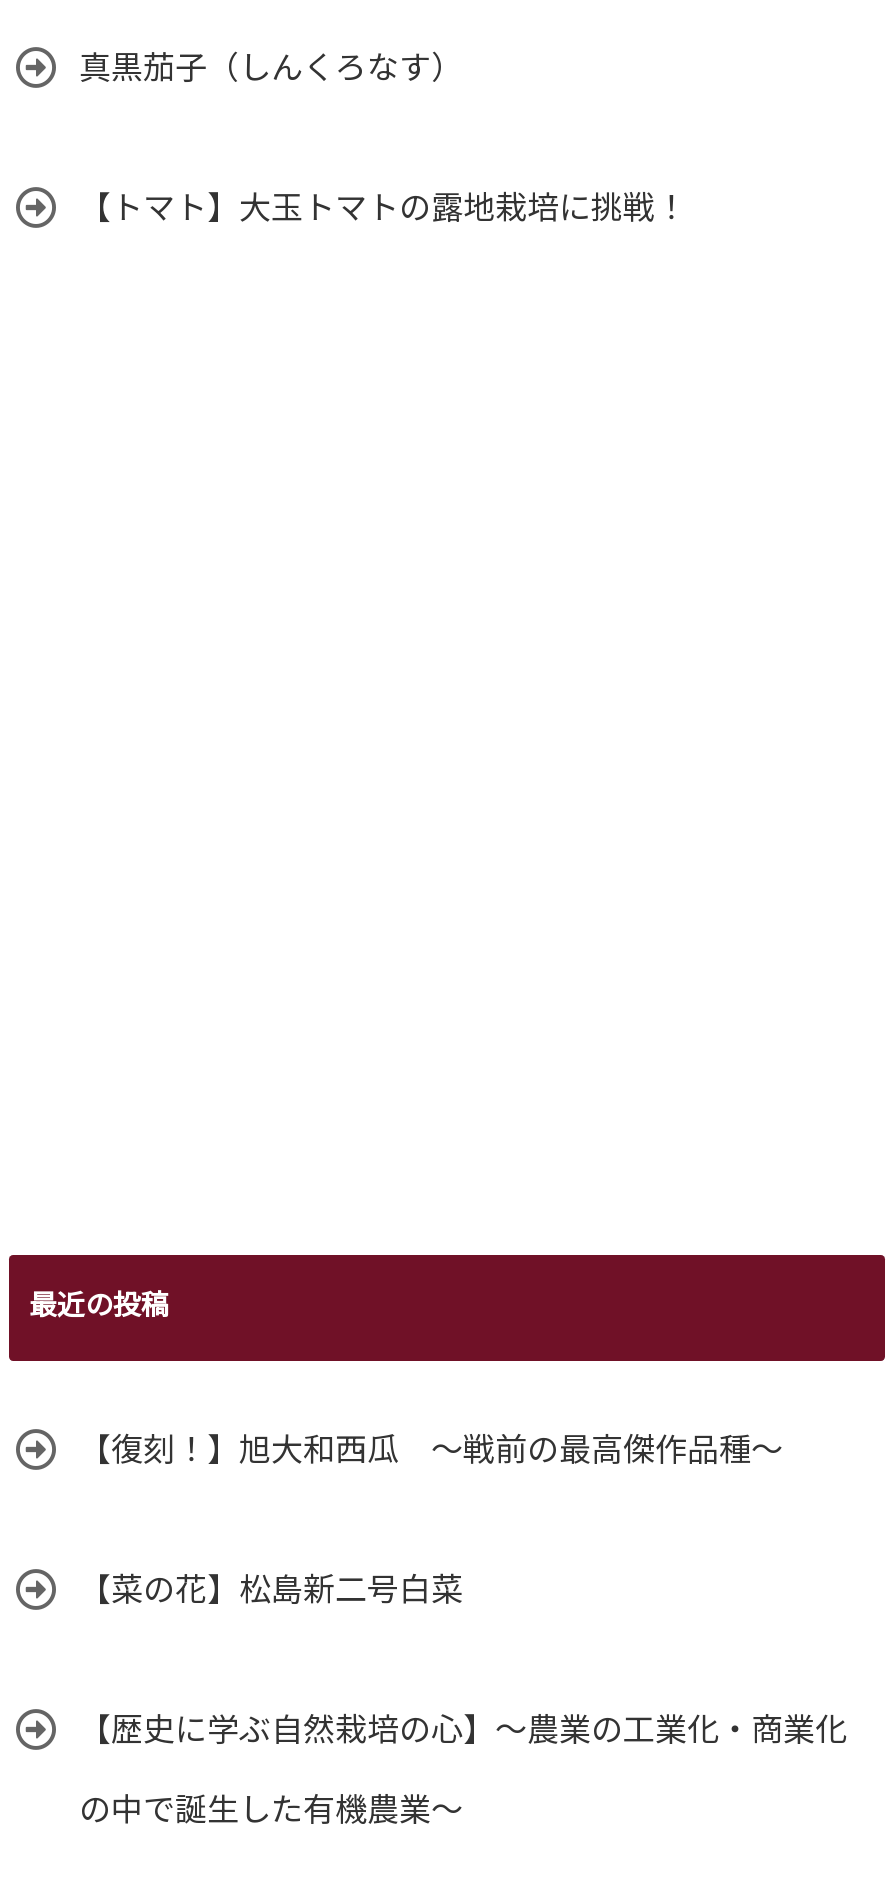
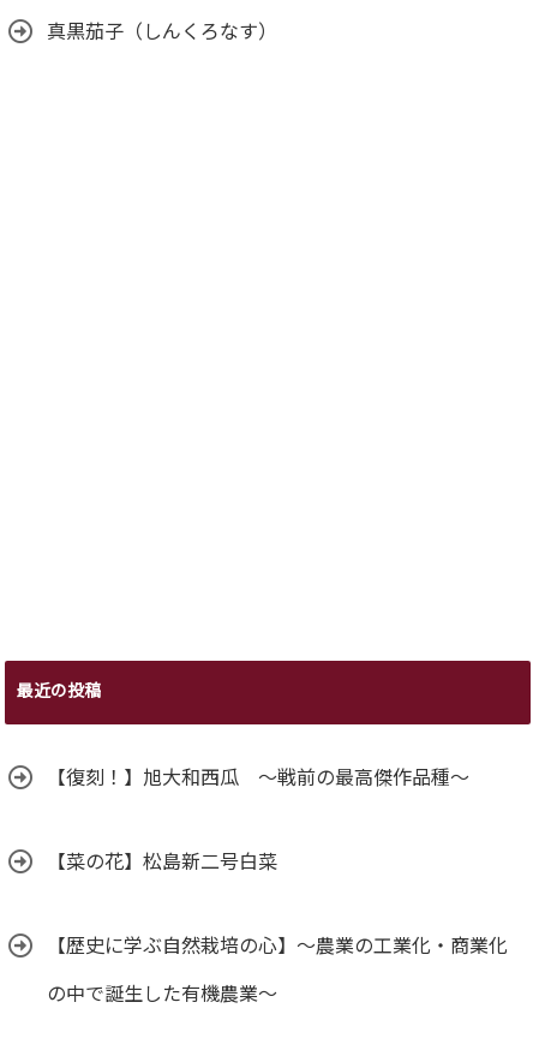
- 【トマト】大玉トマトの露地栽培に挑戦！
